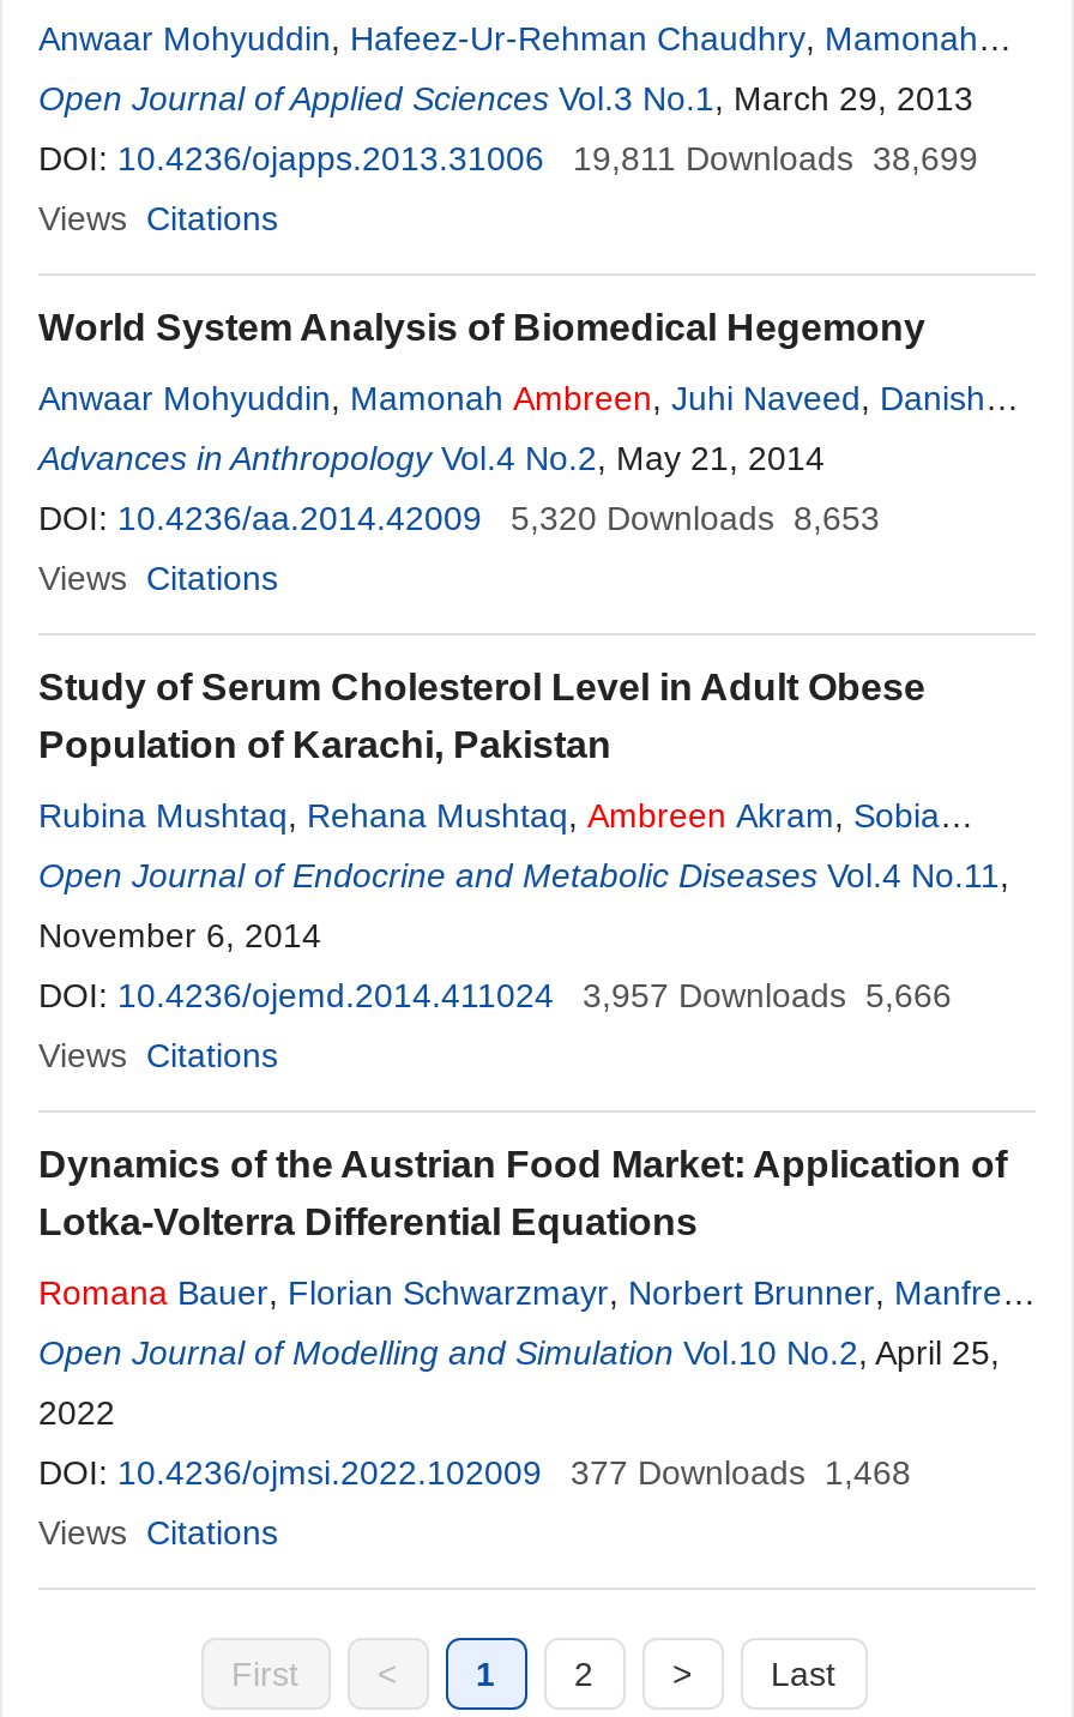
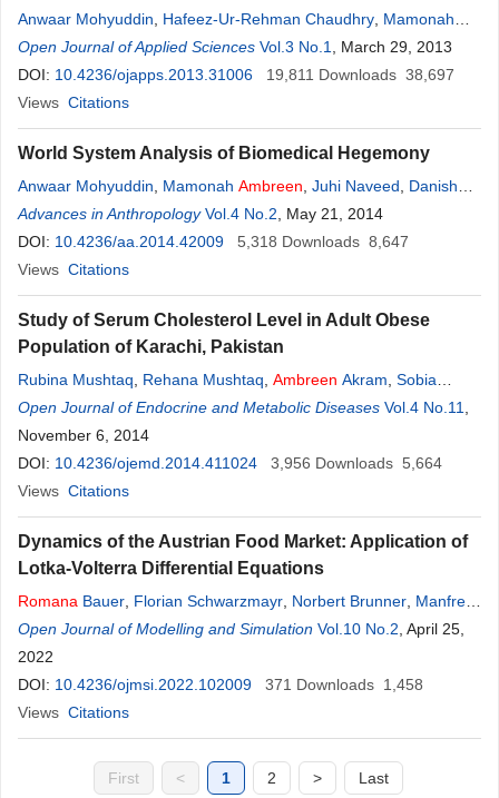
- DOI: 10.4236/ojapps.2013.31006 19,811 Downloads 38,699
+ DOI: 10.4236/ojapps.2013.31006 19,811 Downloads 38,697

- DOI: 10.4236/aa.2014.42009 5,320 Downloads 8,653
+ DOI: 10.4236/aa.2014.42009 5,318 Downloads 8,647

- DOI: 10.4236/ojemd.2014.411024 3,957 Downloads 5,666
+ DOI: 10.4236/ojemd.2014.411024 3,956 Downloads 5,664

- DOI: 10.4236/ojmsi.2022.102009 377 Downloads 1,468
+ DOI: 10.4236/ojmsi.2022.102009 371 Downloads 1,458
